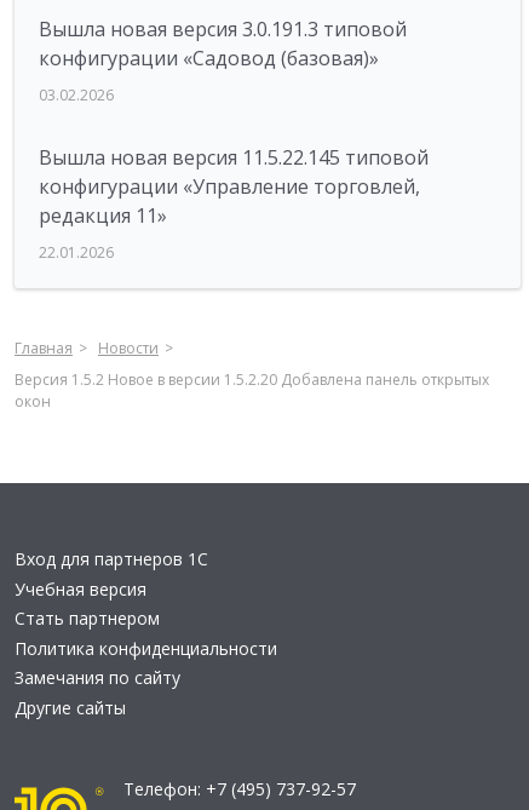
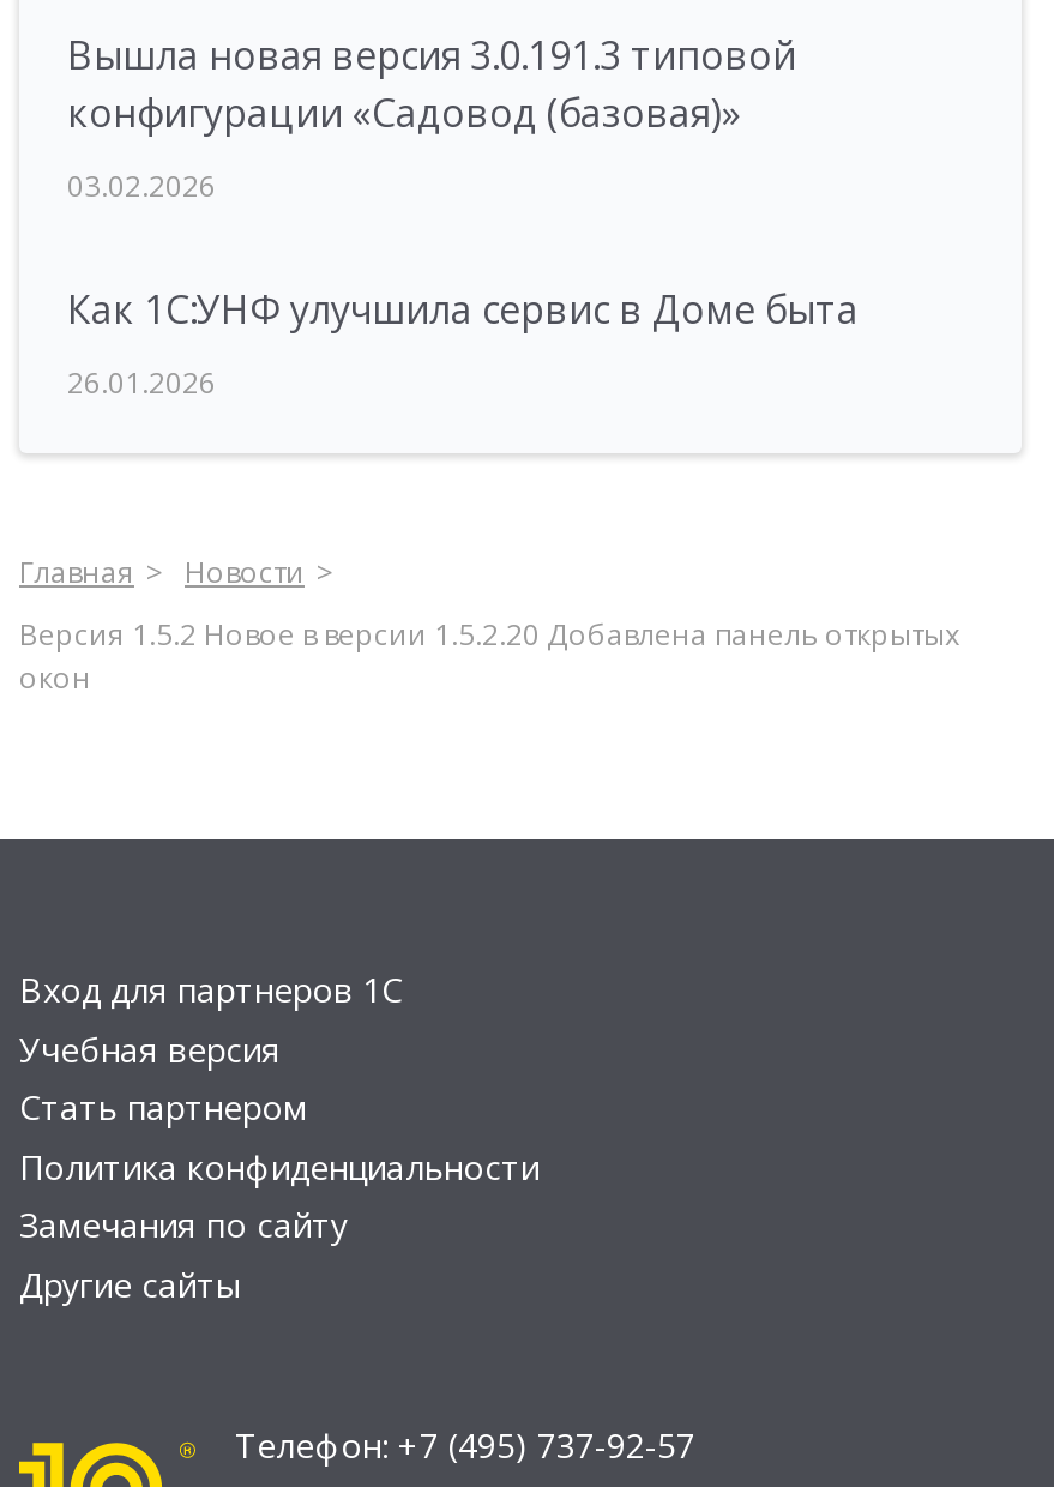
- Вышла новая версия 11.5.22.145 типовой
- конфигурации «Управление торговлей,
- редакция 11»
+ Как 1С:УНФ улучшила сервис в Доме быта

- 22.01.2026
+ 26.01.2026
